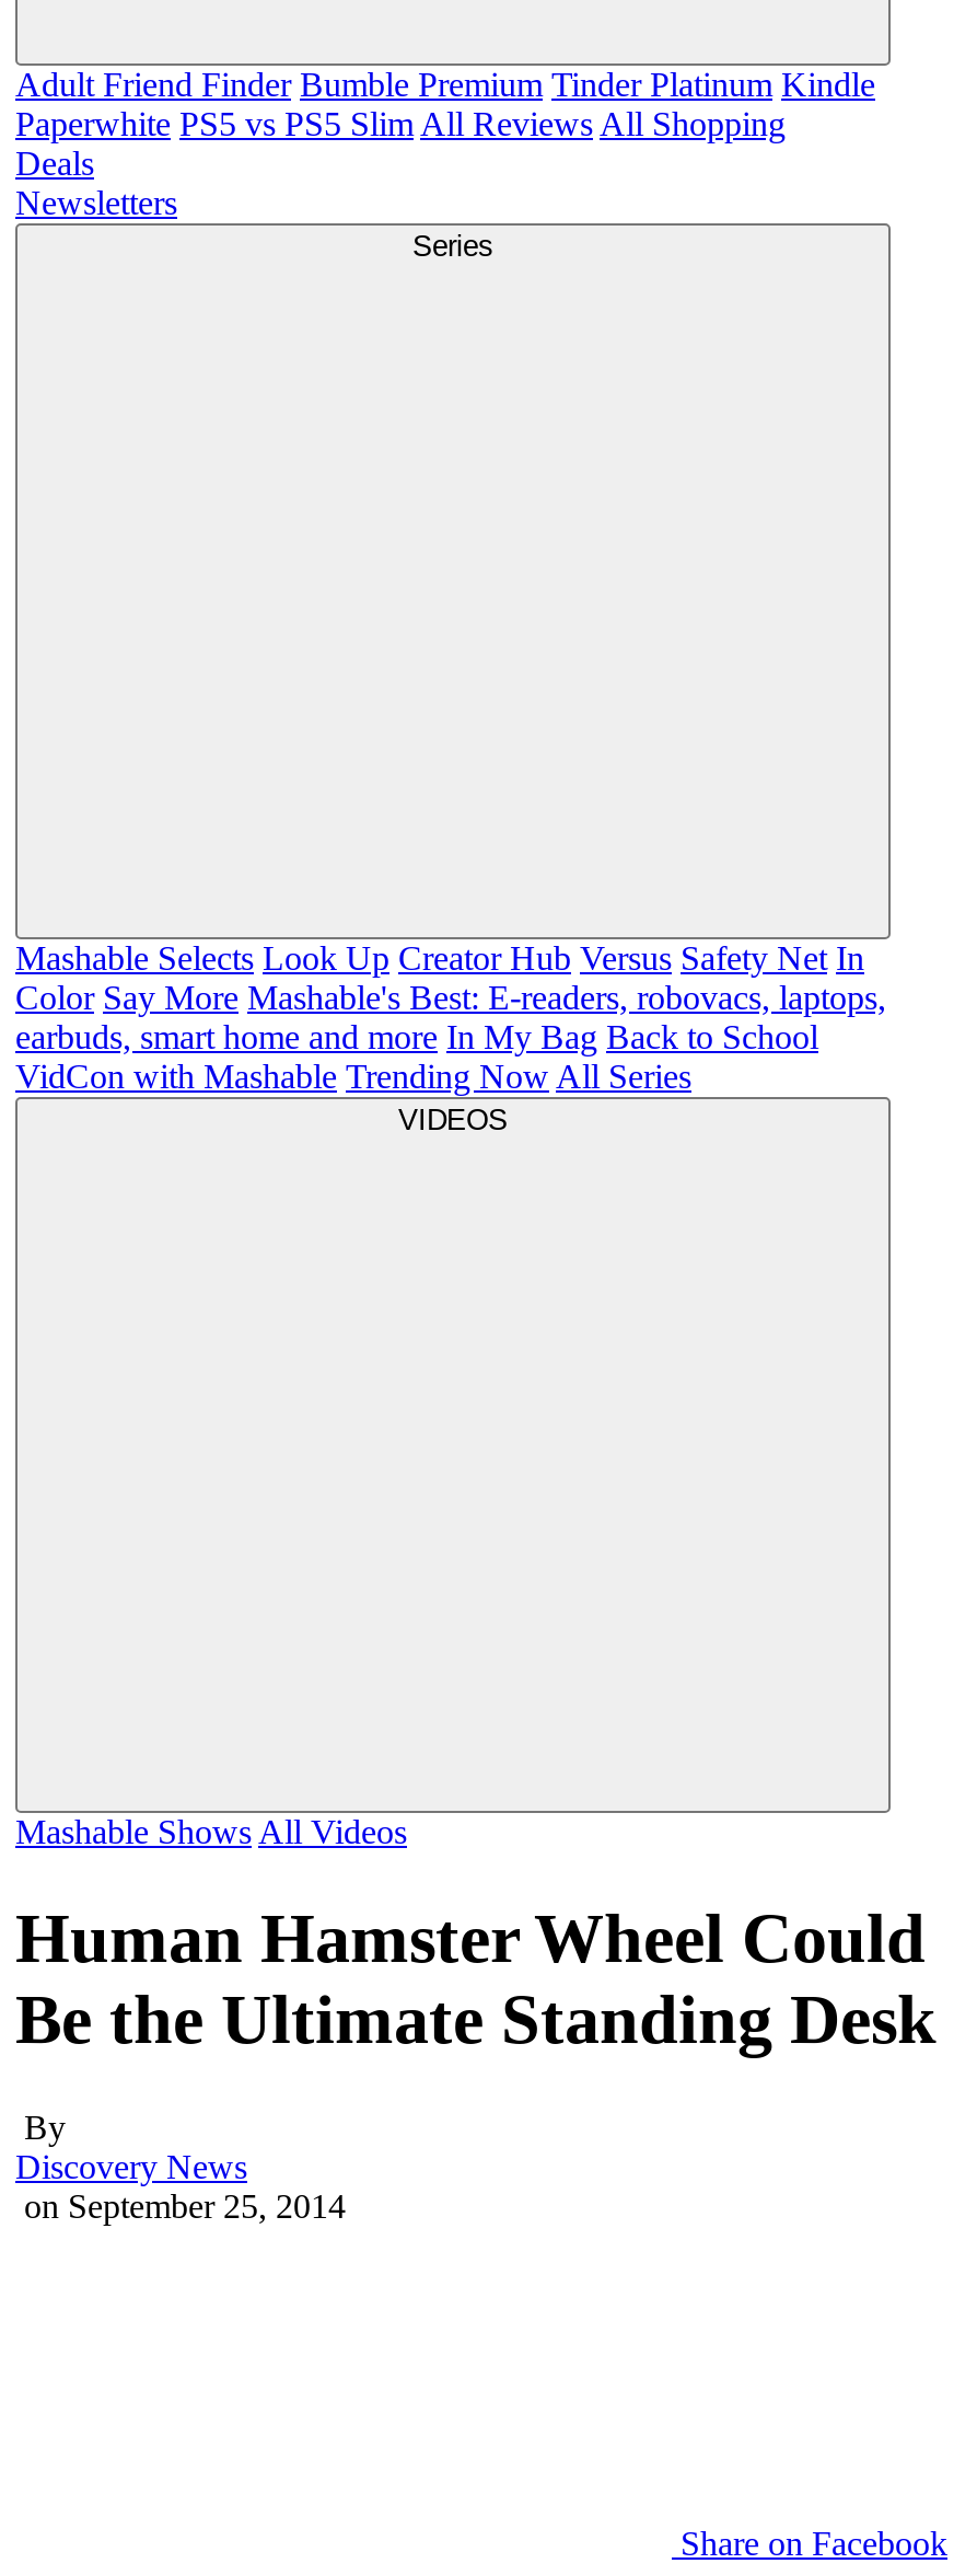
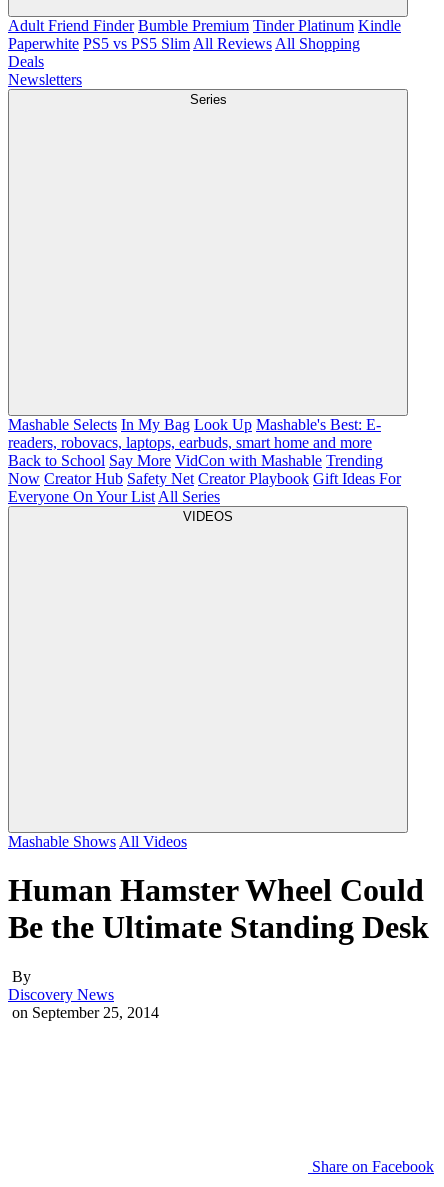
- Mashable Selects Look Up Creator Hub Versus Safety Net In
- Color Say More Mashable's Best: E-readers, robovacs, laptops,
- earbuds, smart home and more In My Bag Back to School
- VidCon with Mashable Trending Now All Series
+ Mashable Selects In My Bag Look Up Mashable's Best: E-
+ readers, robovacs, laptops, earbuds, smart home and more
+ Back to School Say More VidCon with Mashable Trending
+ Now Creator Hub Safety Net Creator Playbook Gift Ideas For
+ Everyone On Your List All Series
